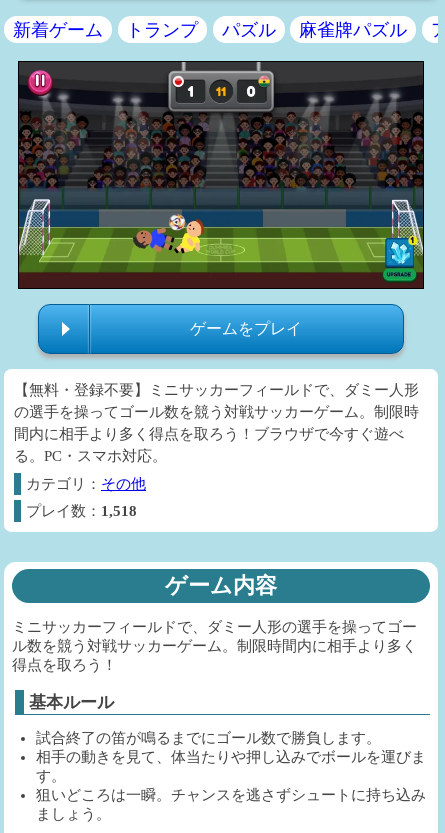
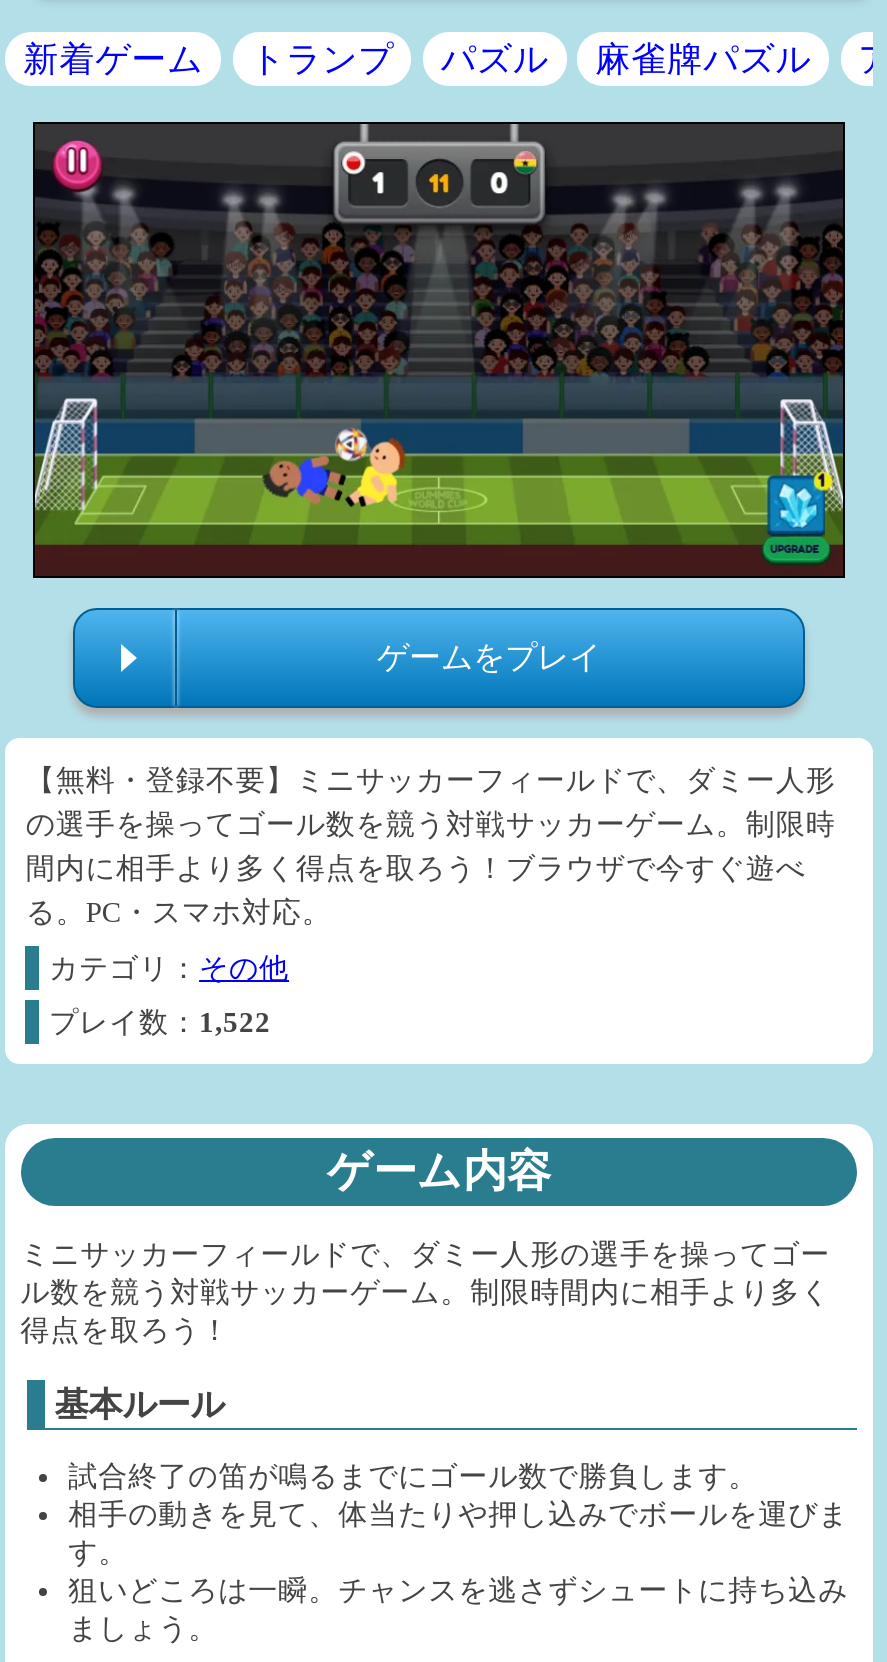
- プレイ数：1,518
+ プレイ数：1,522
